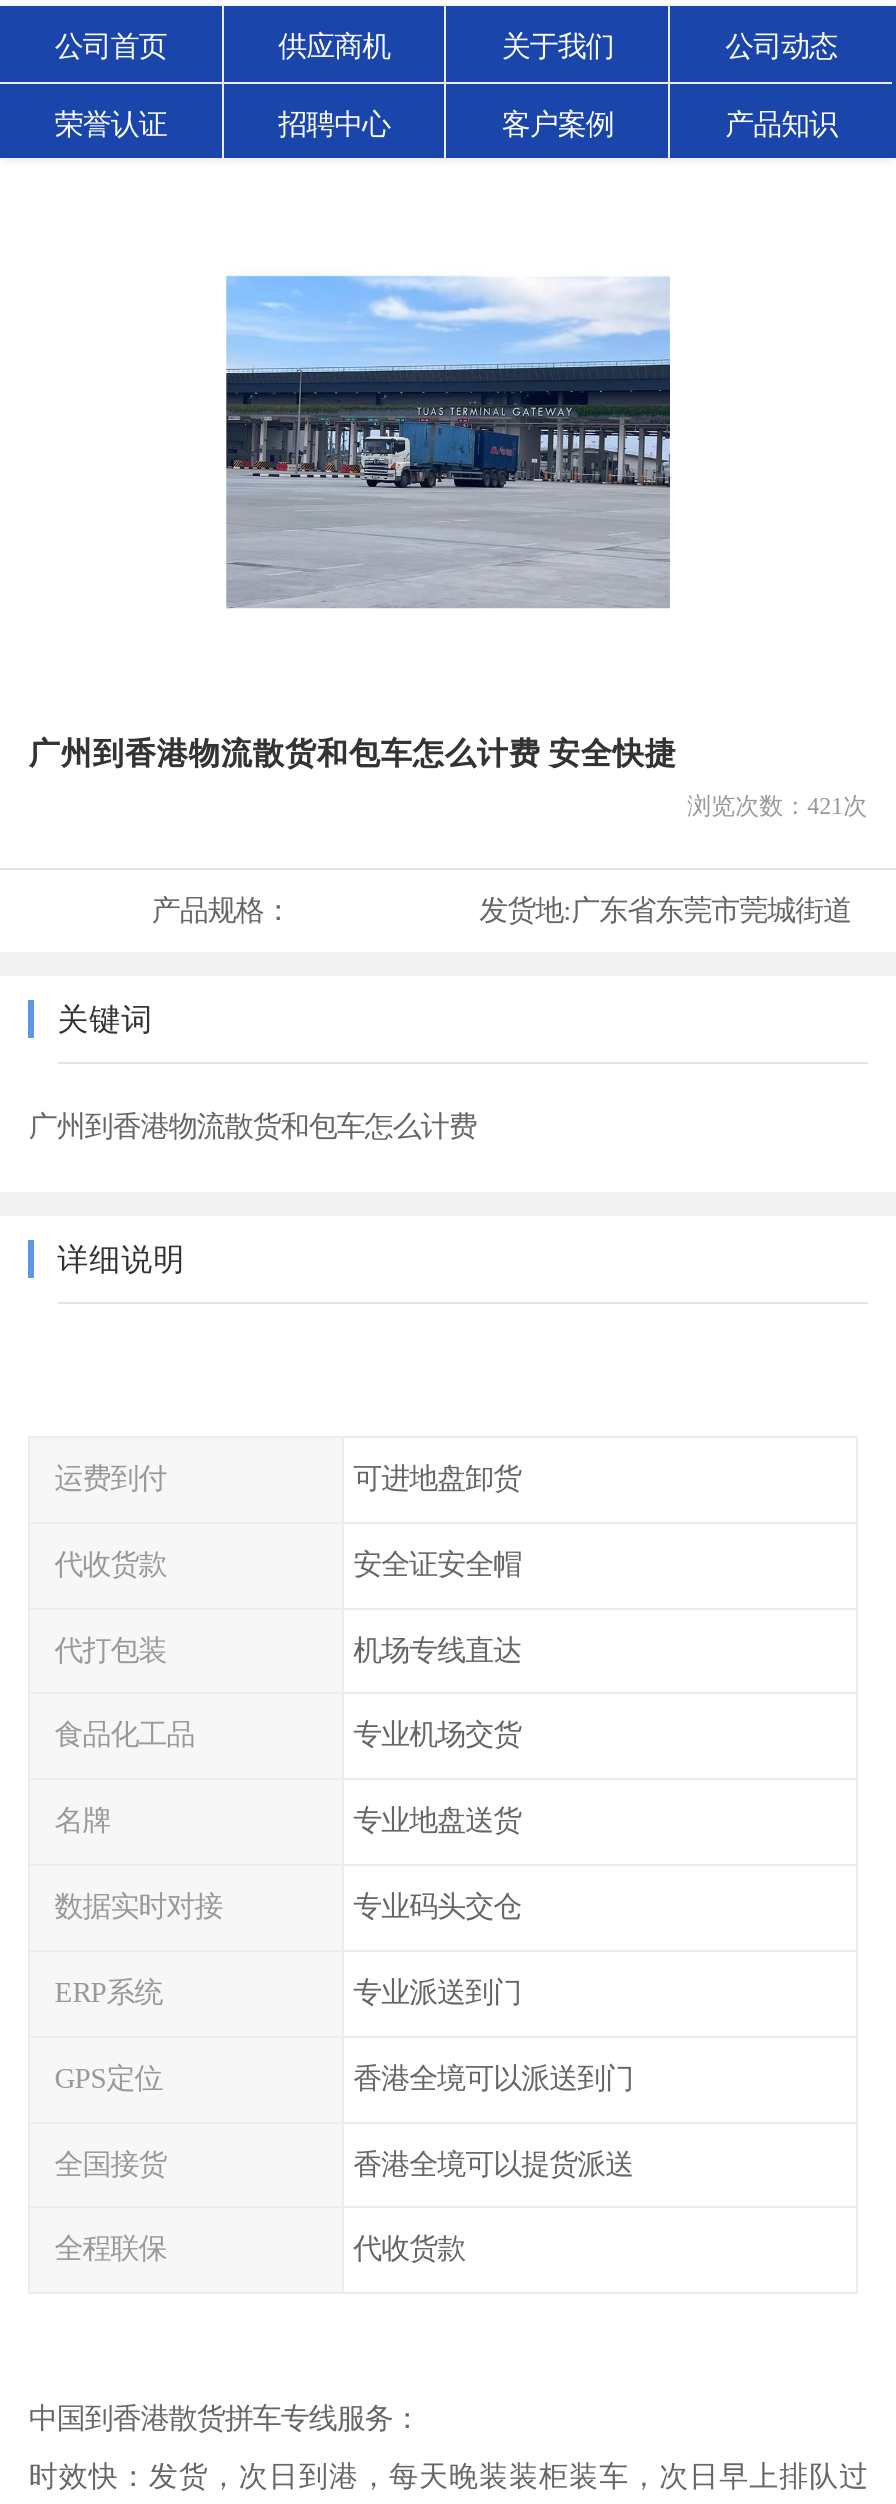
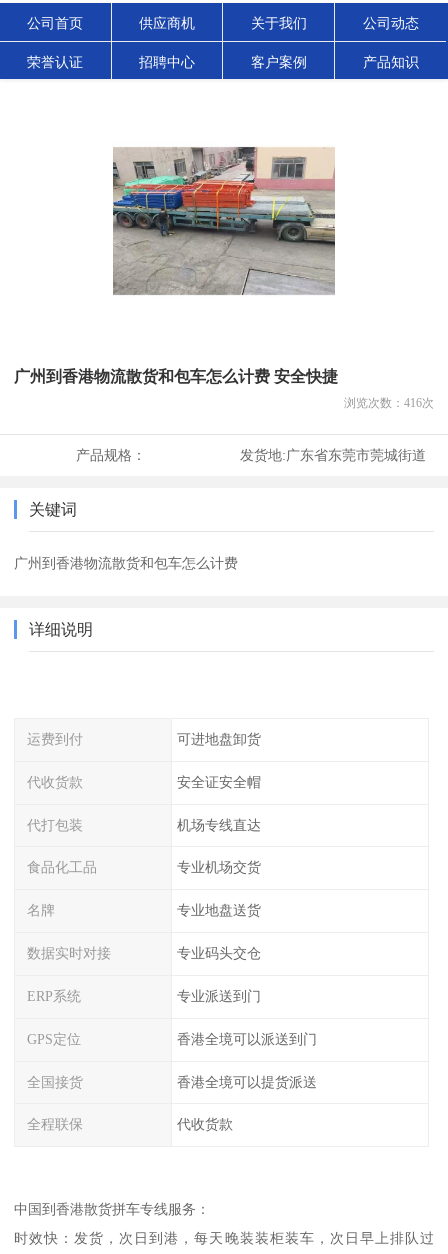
- [image]
+ [image]

- 浏览次数：421次
+ 浏览次数：416次
